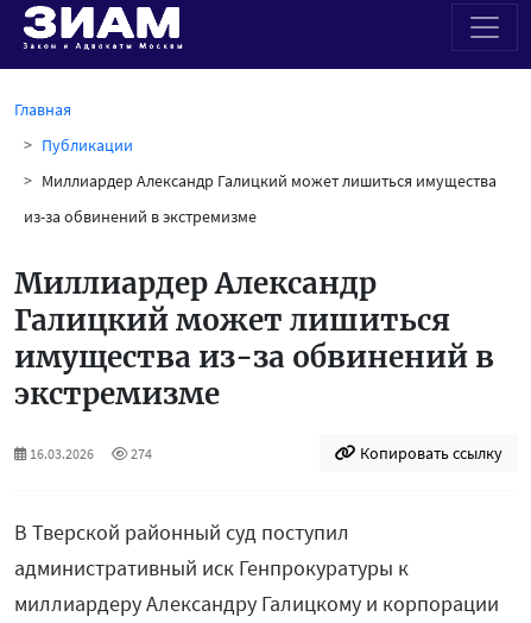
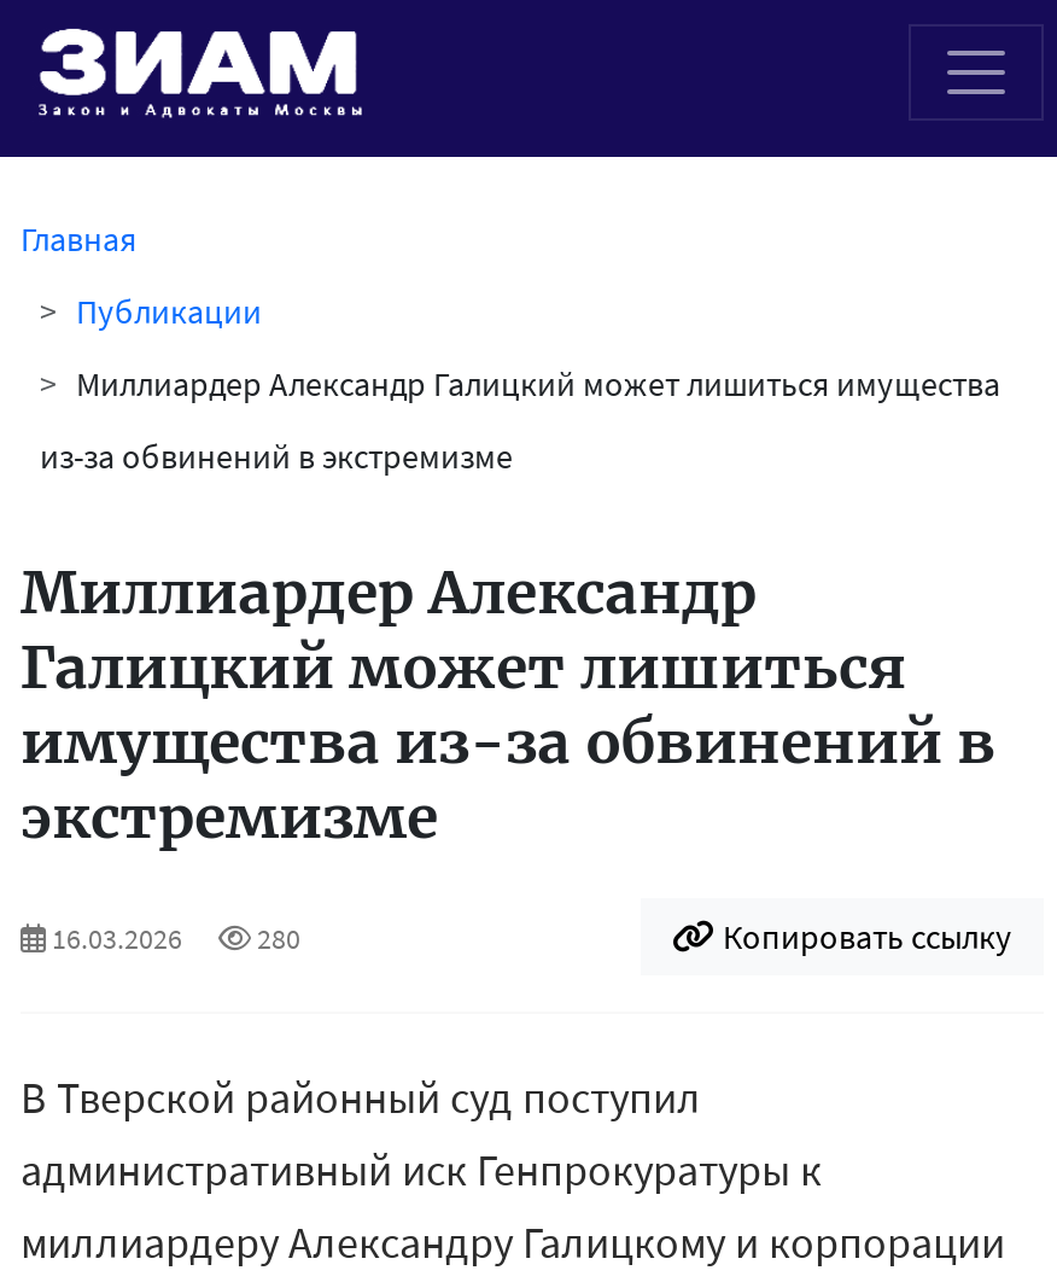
- 274
+ 280
